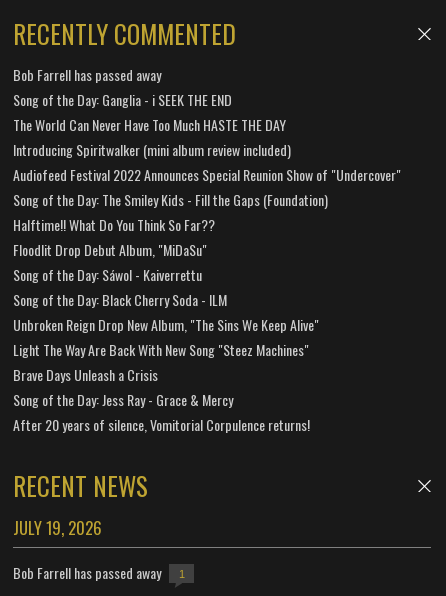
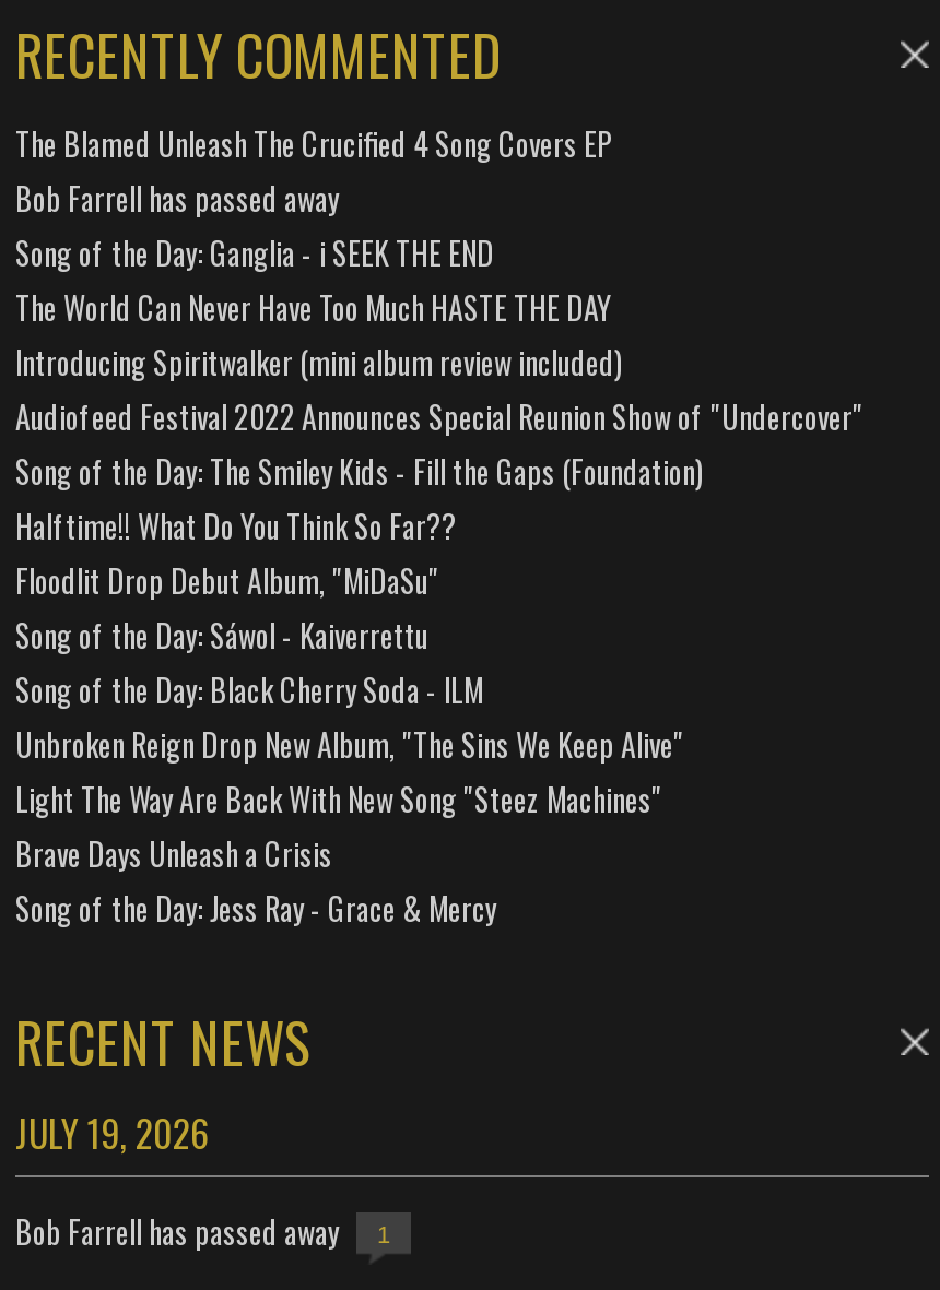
+ The Blamed Unleash The Crucified 4 Song Covers EP

moved down: Bob Farrell has passed away | Song of the Day: Ganglia - i SEEK THE END | The World Can Never Have Too Much HASTE THE DAY | ... | Brave Days Unleash a Crisis | Song of the Day: Jess Ray - Grace & Mercy

- After 20 years of silence, Vomitorial Corpulence returns!
